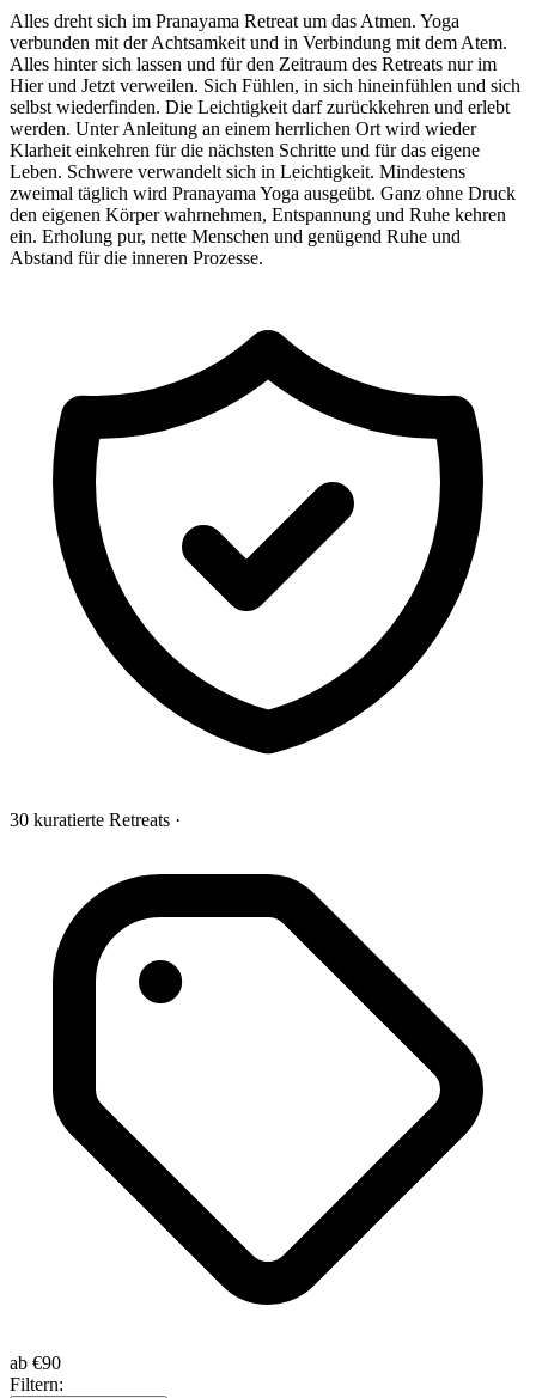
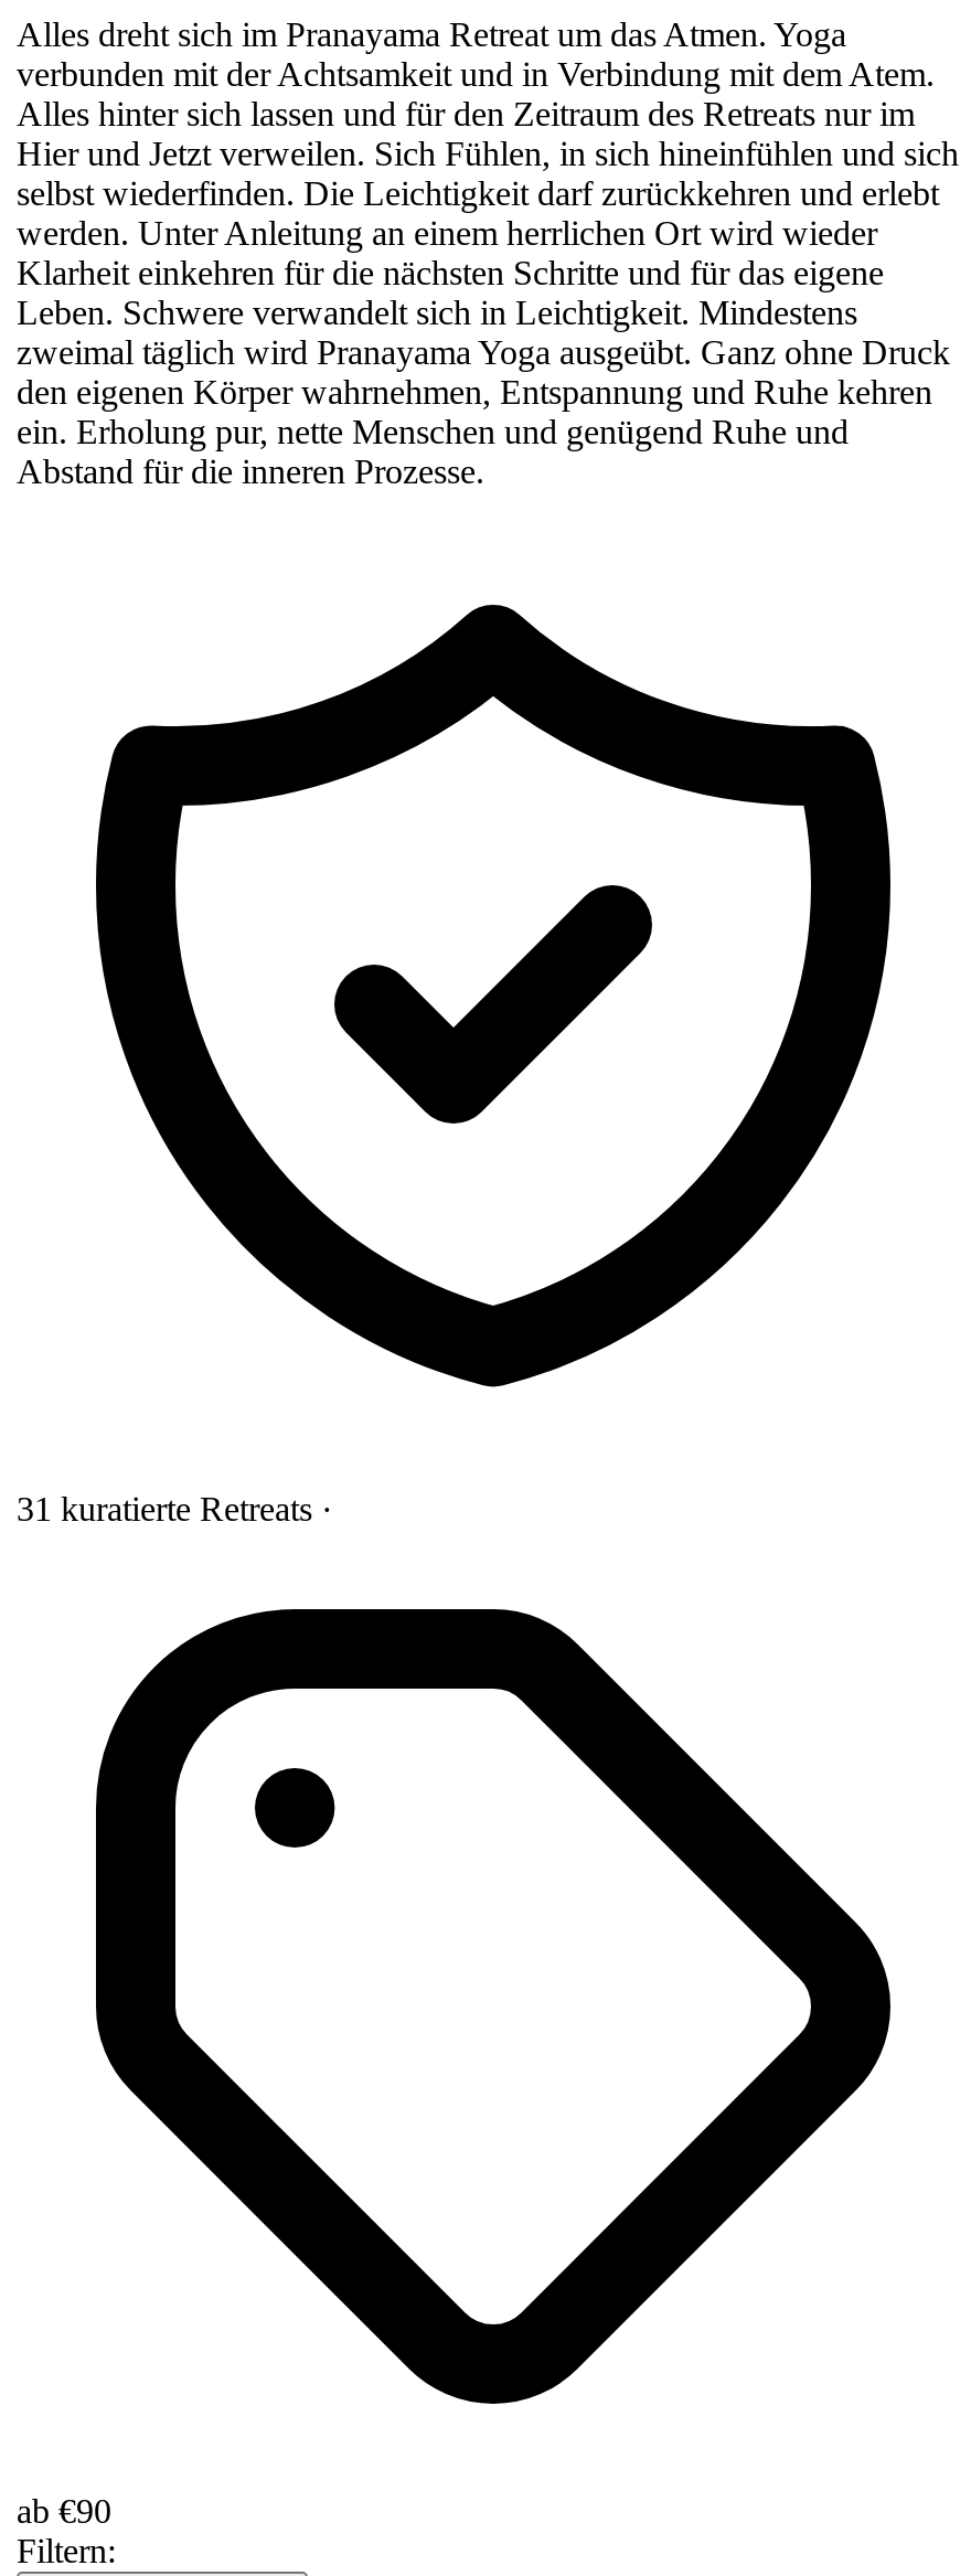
- 30 kuratierte Retreats ·
+ 31 kuratierte Retreats ·
